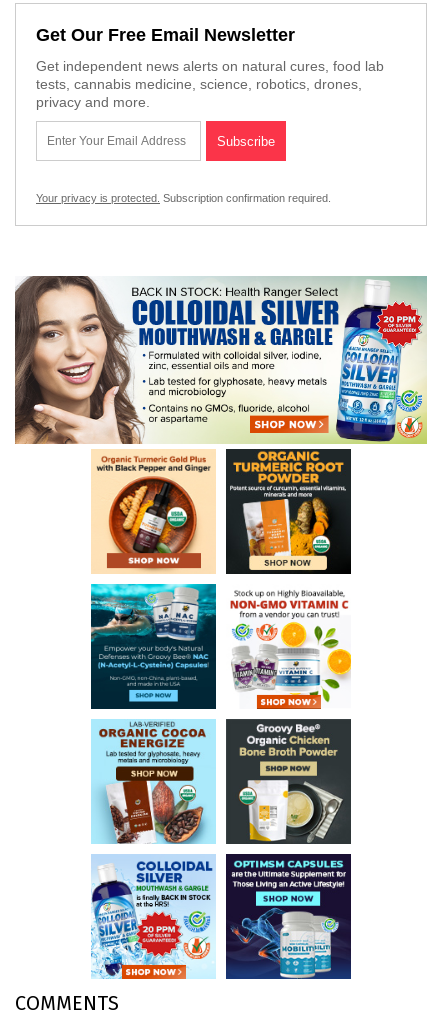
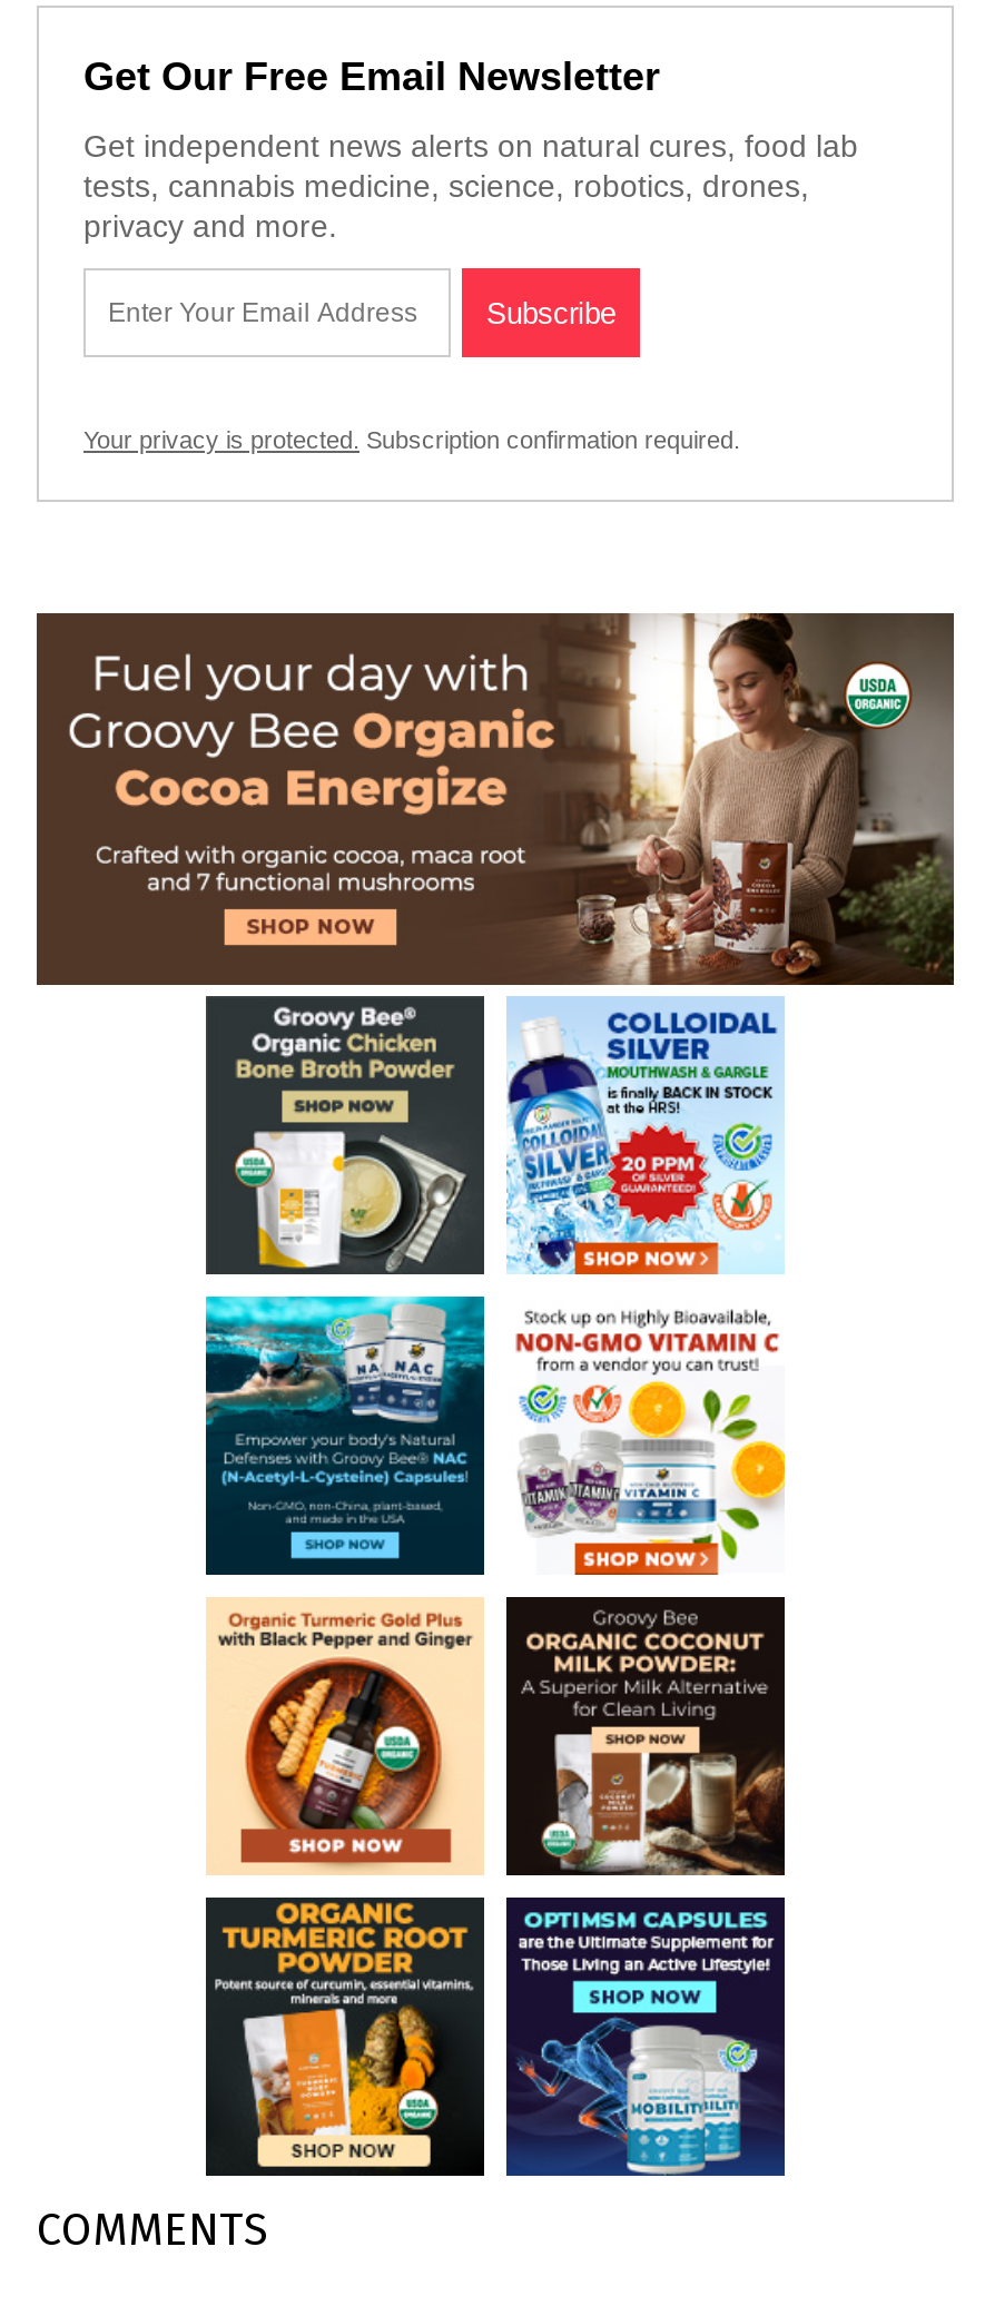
- [image]
+ [image]

- [image]
+ [image]

- [image]
+ [image]

- [image]
+ [image]
